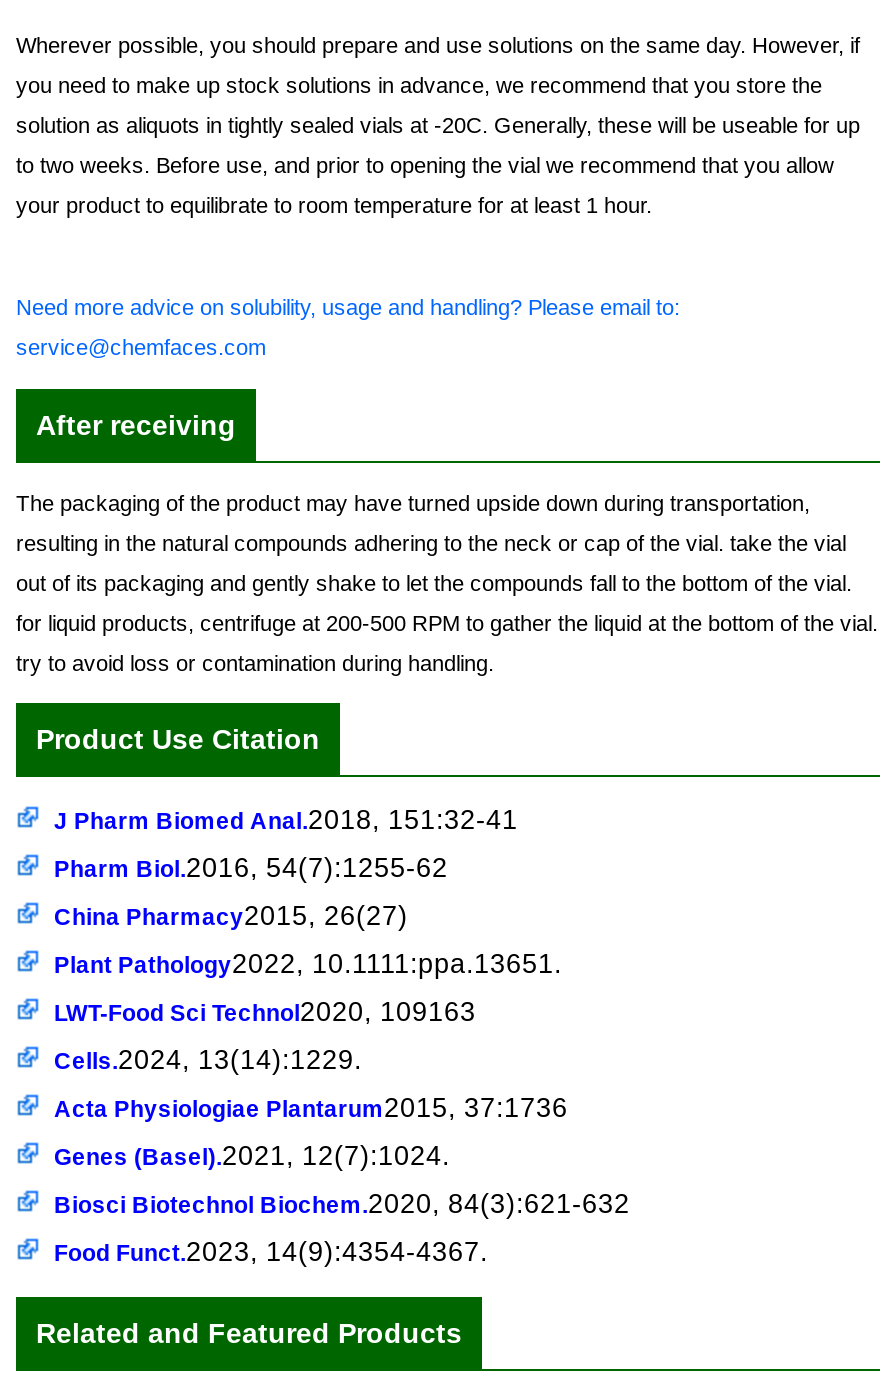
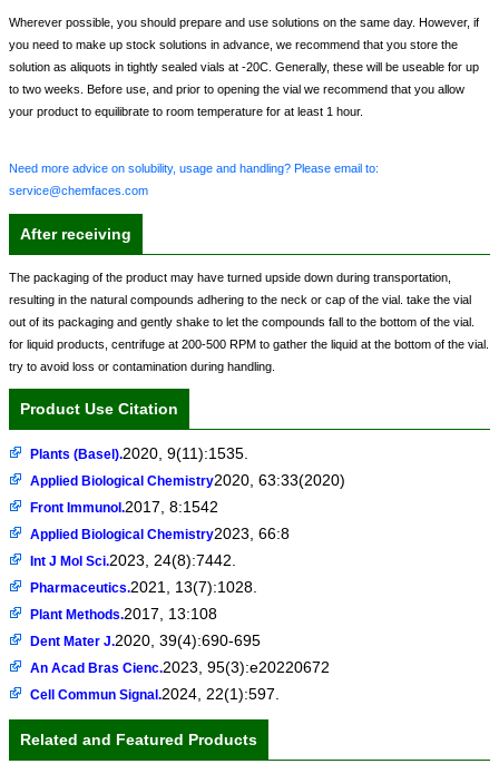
- J Pharm Biomed Anal.2018, 151:32-41
+ Plants (Basel).2020, 9(11):1535.

- Pharm Biol.2016, 54(7):1255-62
+ Applied Biological Chemistry2020, 63:33(2020)

- China Pharmacy2015, 26(27)
+ Front Immunol.2017, 8:1542

- Plant Pathology2022, 10.1111:ppa.13651.
+ Applied Biological Chemistry2023, 66:8

- LWT-Food Sci Technol2020, 109163
+ Int J Mol Sci.2023, 24(8):7442.

- Cells.2024, 13(14):1229.
+ Pharmaceutics.2021, 13(7):1028.

- Acta Physiologiae Plantarum2015, 37:1736
+ Plant Methods.2017, 13:108

- Genes (Basel).2021, 12(7):1024.
+ Dent Mater J.2020, 39(4):690-695

- Biosci Biotechnol Biochem.2020, 84(3):621-632
+ An Acad Bras Cienc.2023, 95(3):e20220672

- Food Funct.2023, 14(9):4354-4367.
+ Cell Commun Signal.2024, 22(1):597.
